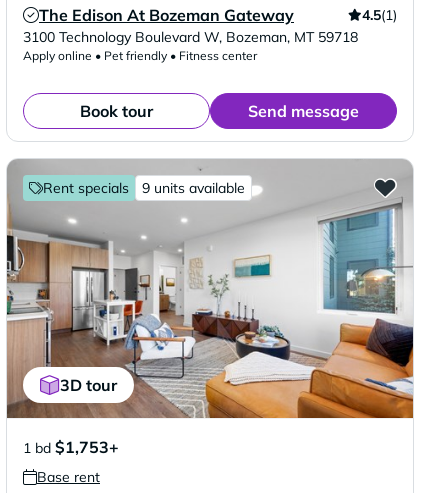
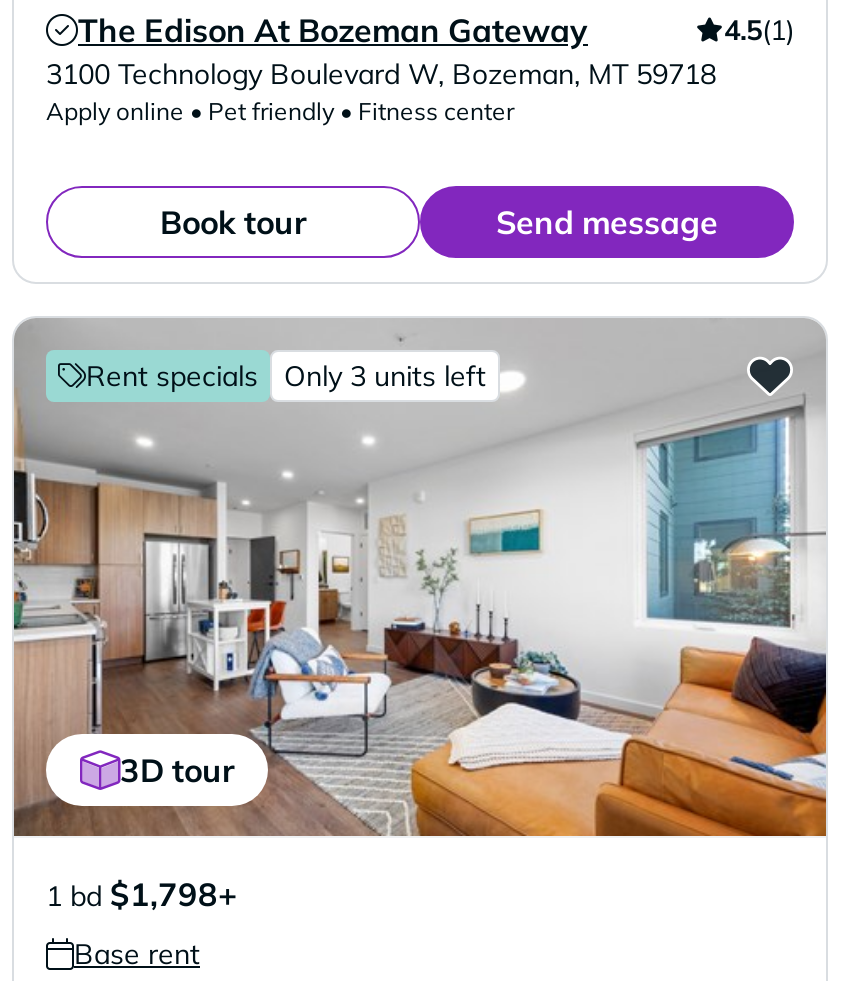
- 9 units available
+ Only 3 units left

- 1 bd $1,753+
+ 1 bd $1,798+
